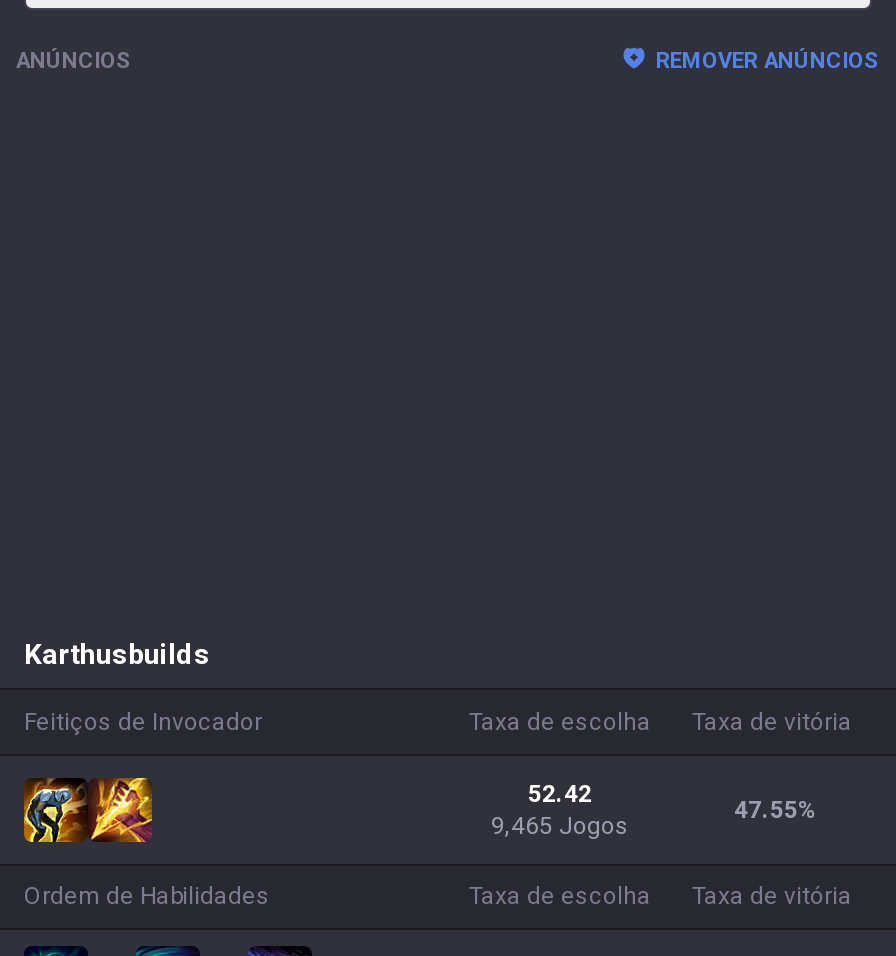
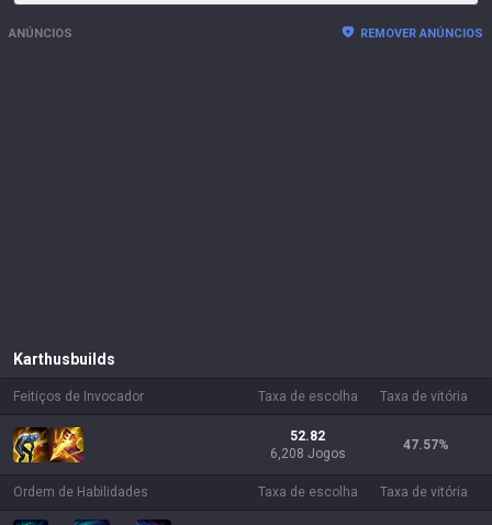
- 52.42
+ 52.82

- 47.55%
+ 47.57%

- 9,465 Jogos
+ 6,208 Jogos
